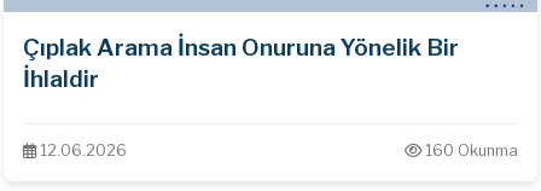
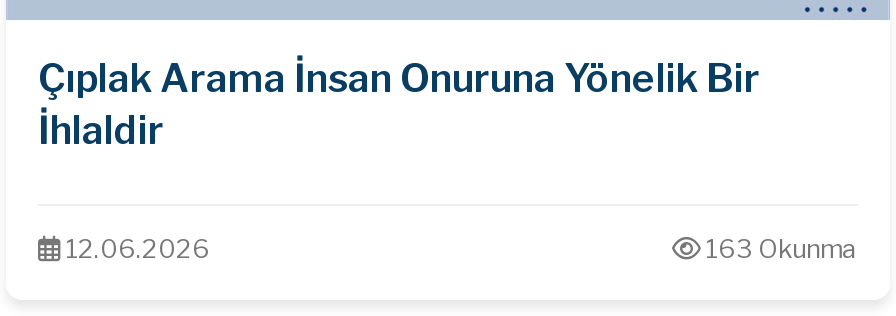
- 160 Okunma
+ 163 Okunma
